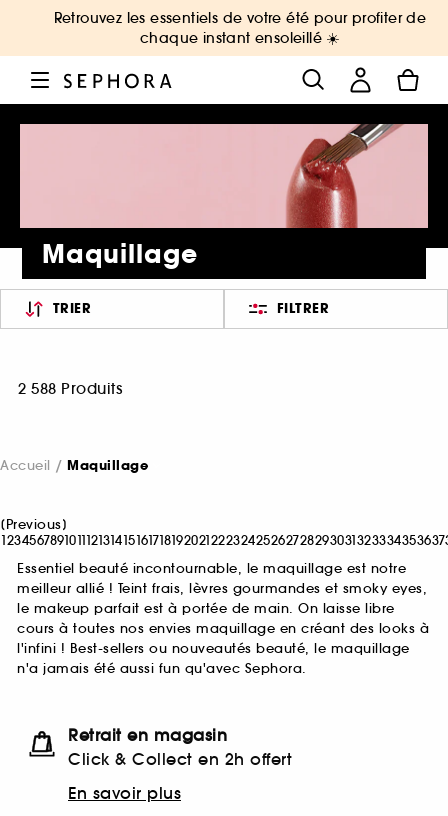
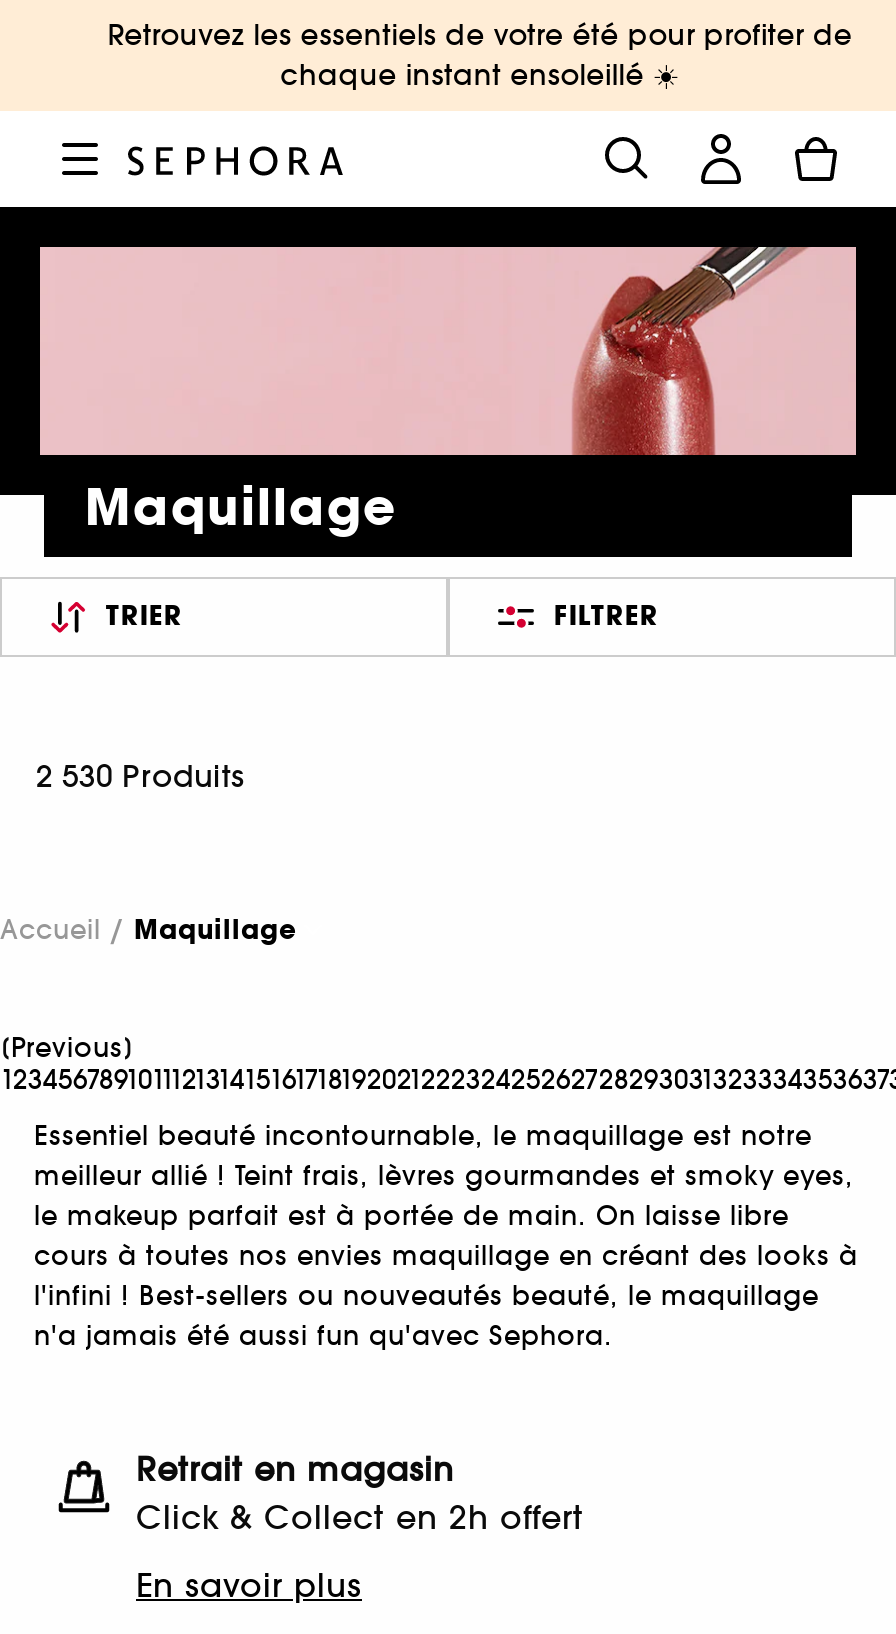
- 2 588 Produits
+ 2 530 Produits
